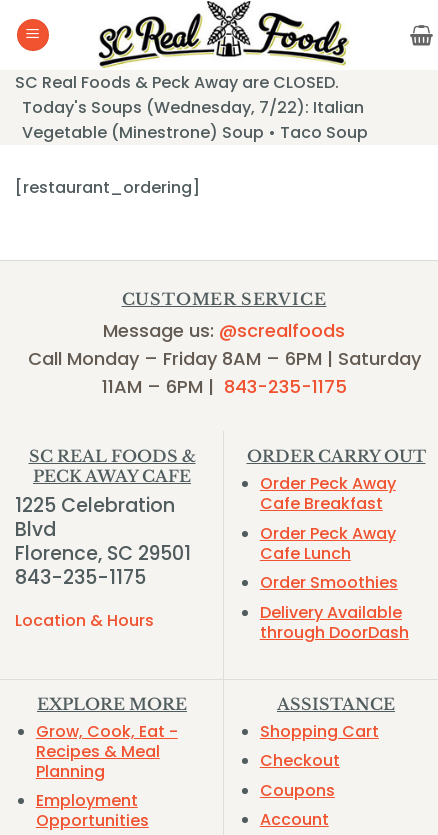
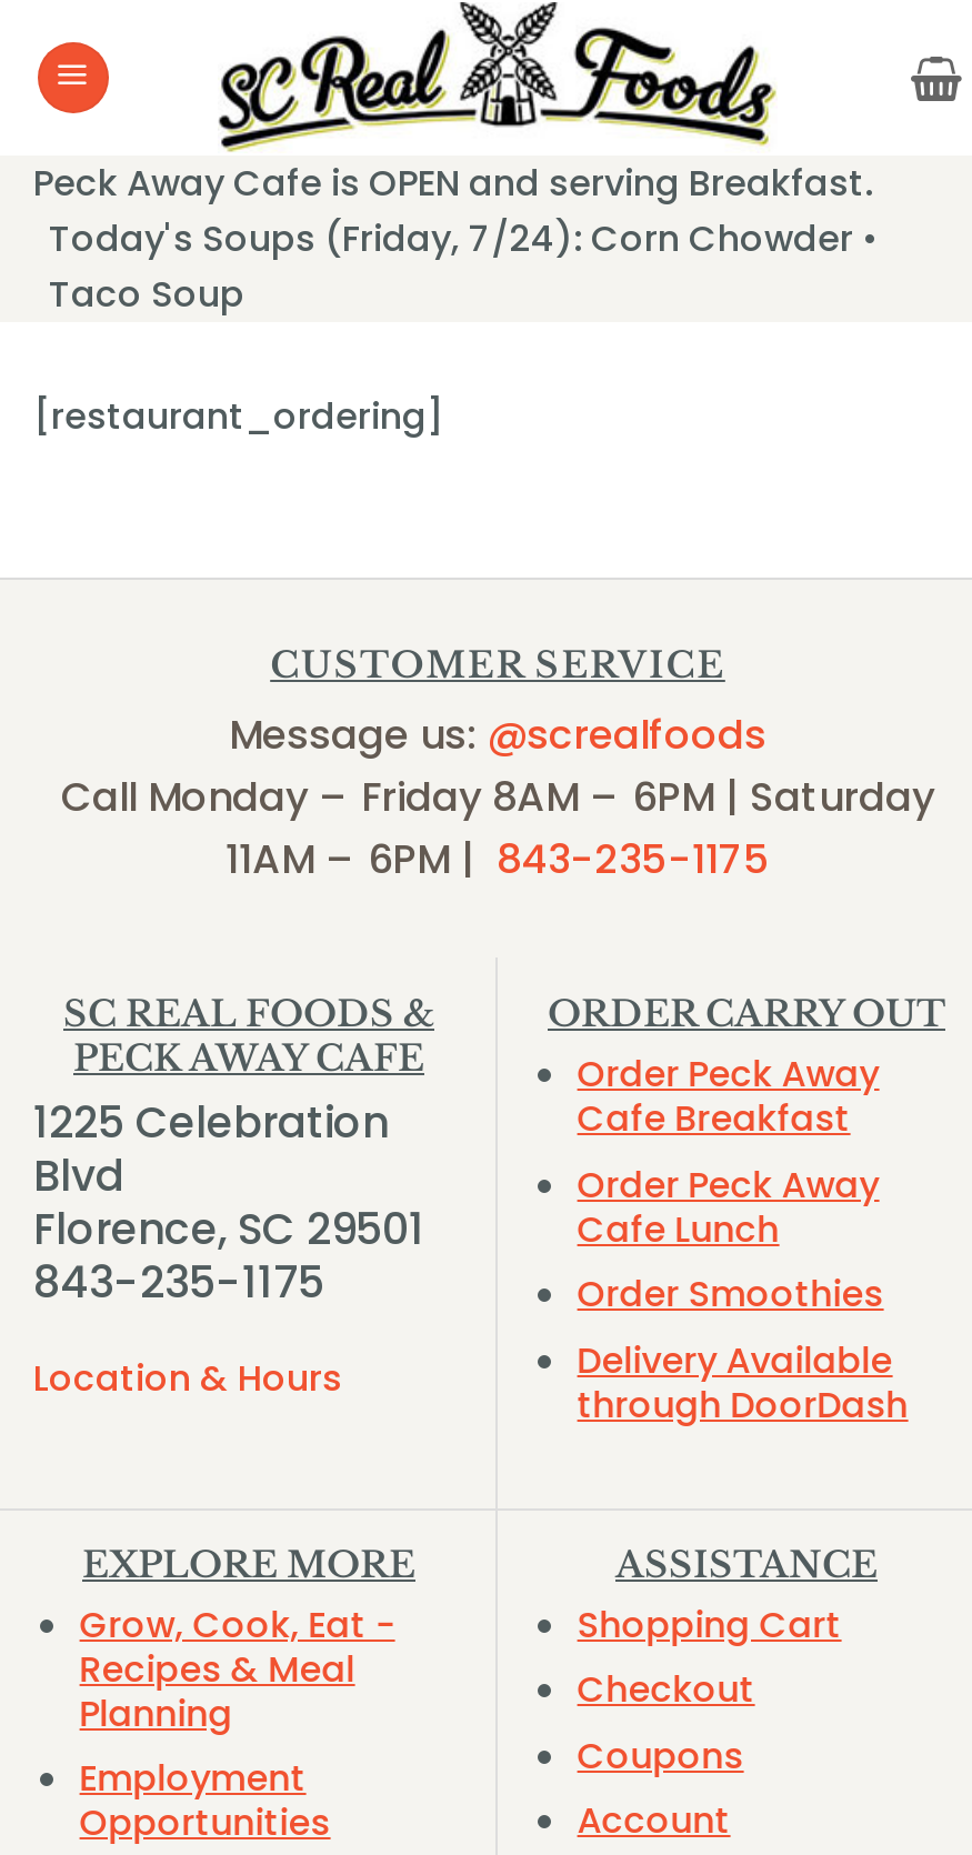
- SC Real Foods & Peck Away are CLOSED.
- Today's Soups (Wednesday, 7/22): Italian
- Vegetable (Minestrone) Soup • Taco Soup
+ Peck Away Cafe is OPEN and serving Breakfast.
+ Today's Soups (Friday, 7/24): Corn Chowder •
+ Taco Soup
